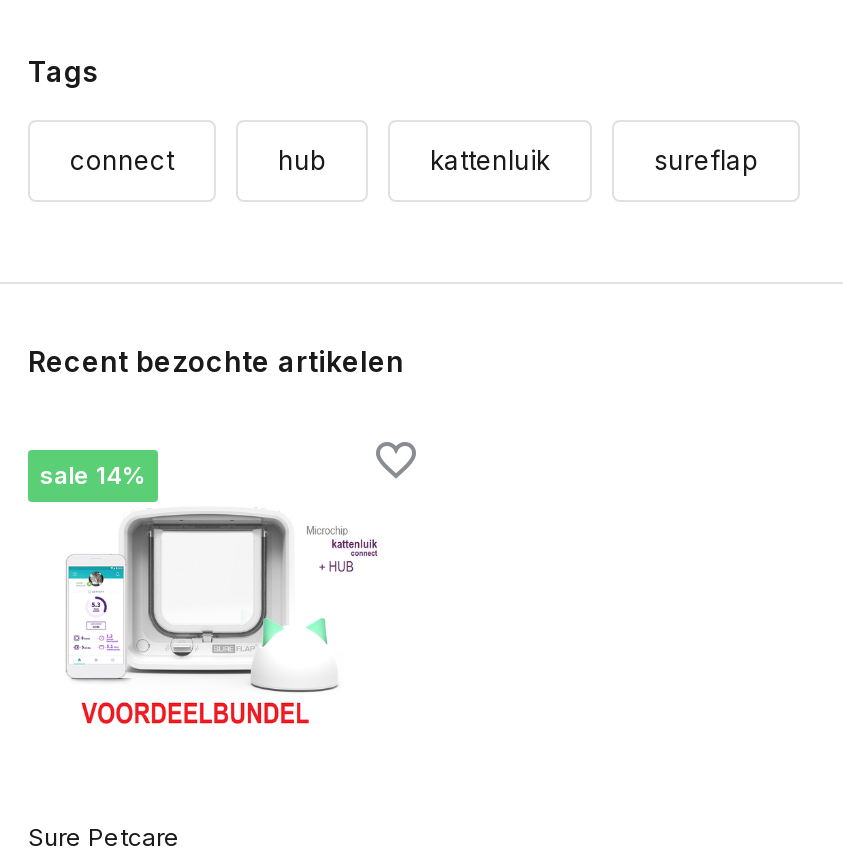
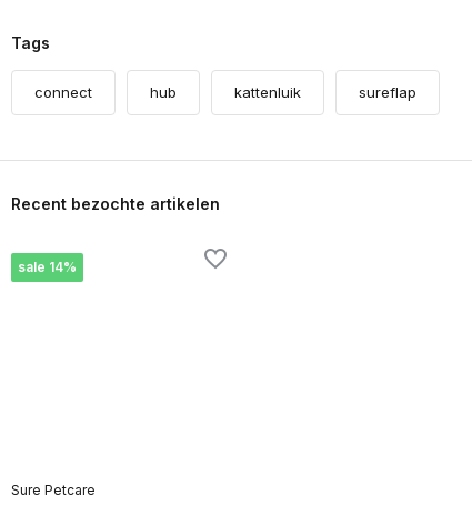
- [image]
